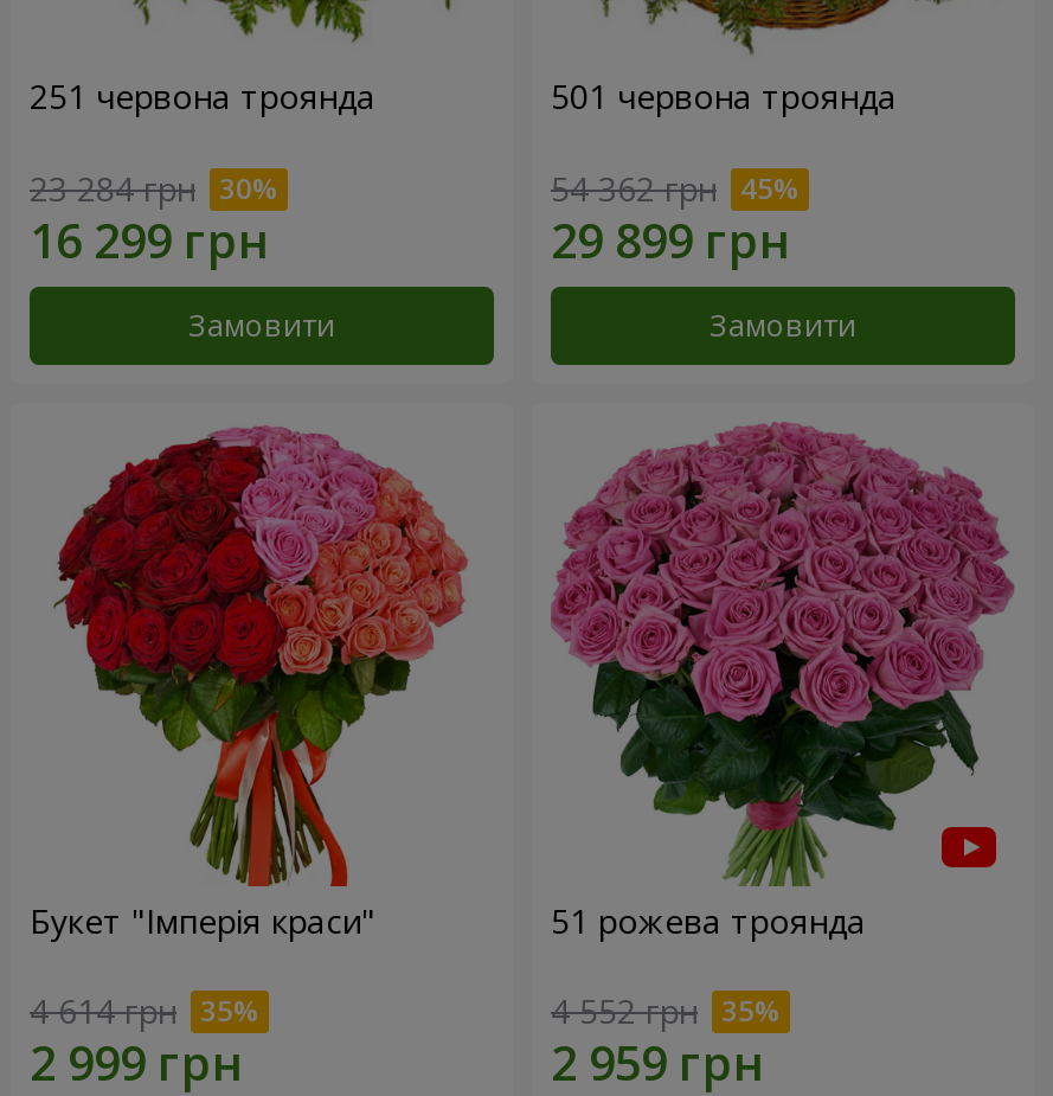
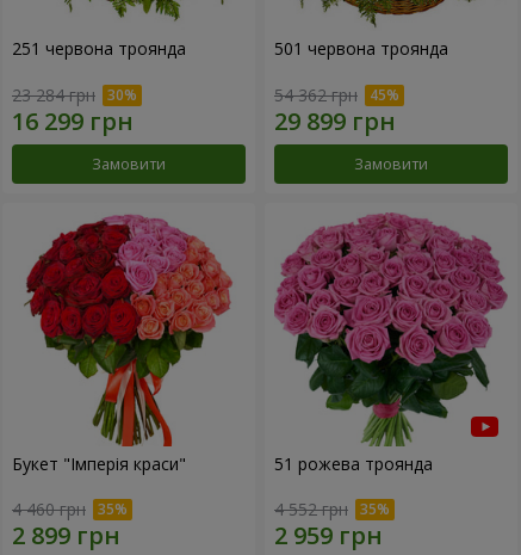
- 4 614 грн
+ 4 460 грн
